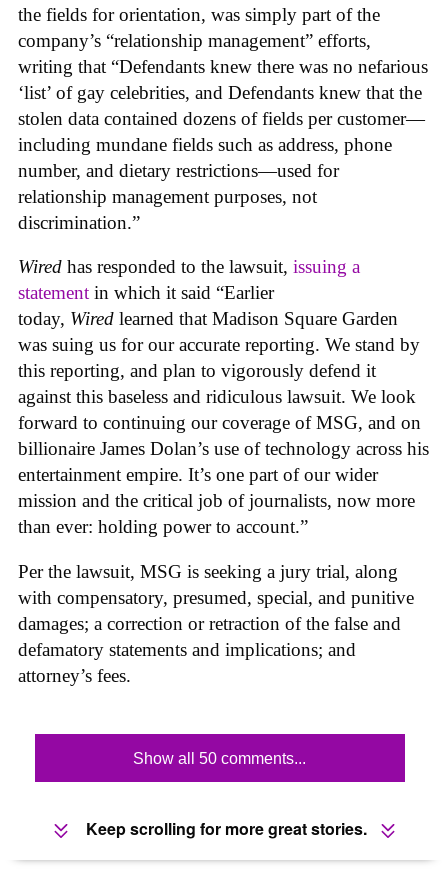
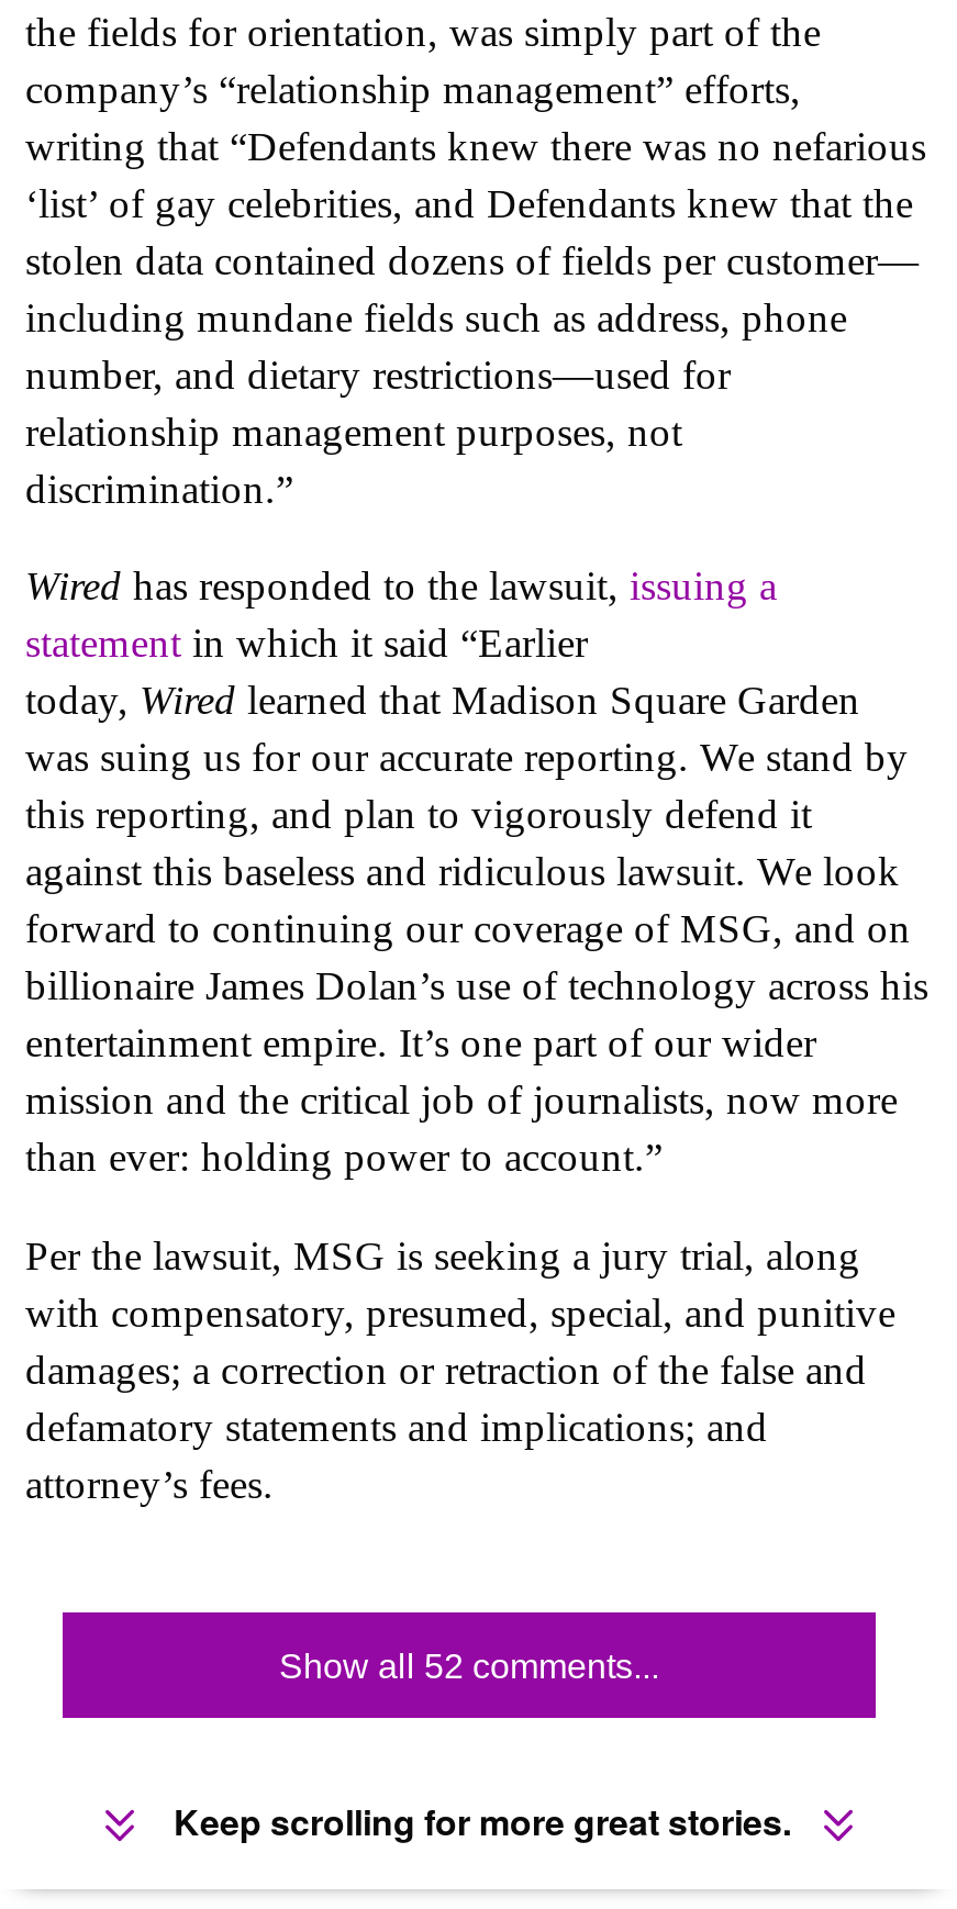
- Show all 50 comments...
+ Show all 52 comments...
